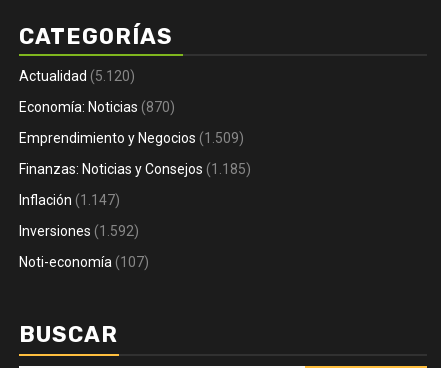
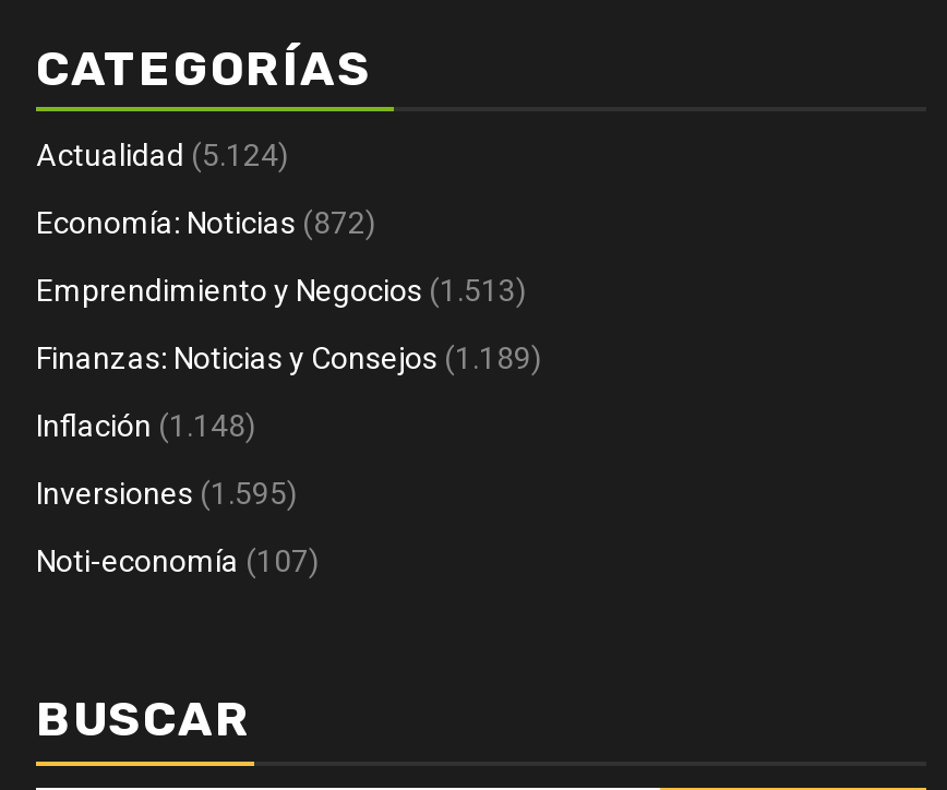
- Actualidad (5.120)
+ Actualidad (5.124)

- Economía: Noticias (870)
+ Economía: Noticias (872)

- Emprendimiento y Negocios (1.509)
+ Emprendimiento y Negocios (1.513)

- Finanzas: Noticias y Consejos (1.185)
+ Finanzas: Noticias y Consejos (1.189)

- Inflación (1.147)
+ Inflación (1.148)

- Inversiones (1.592)
+ Inversiones (1.595)
